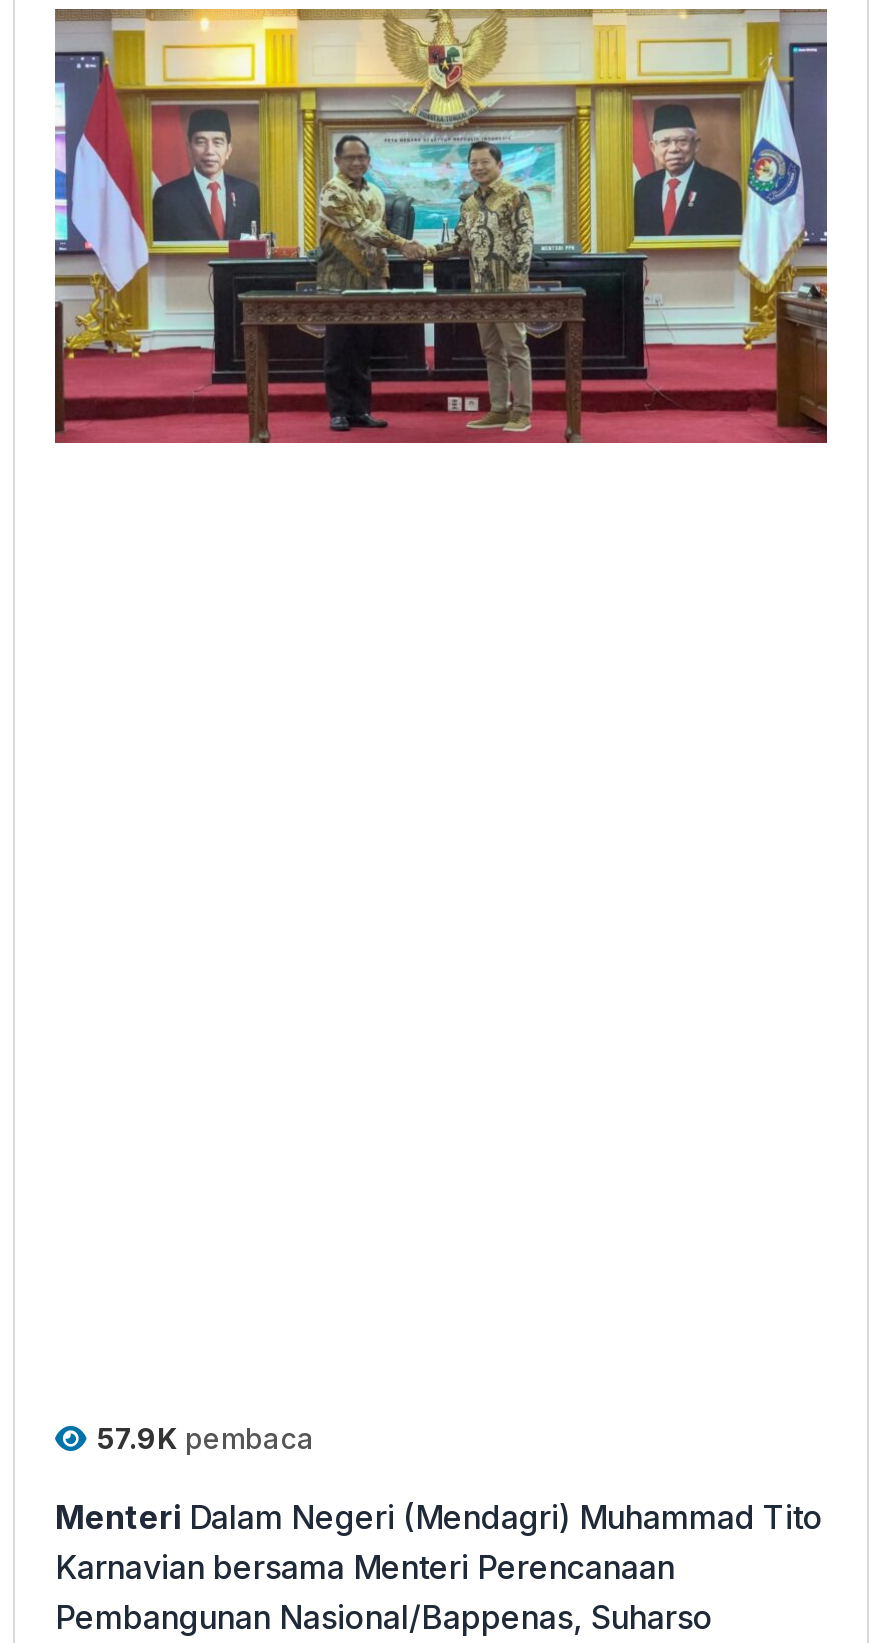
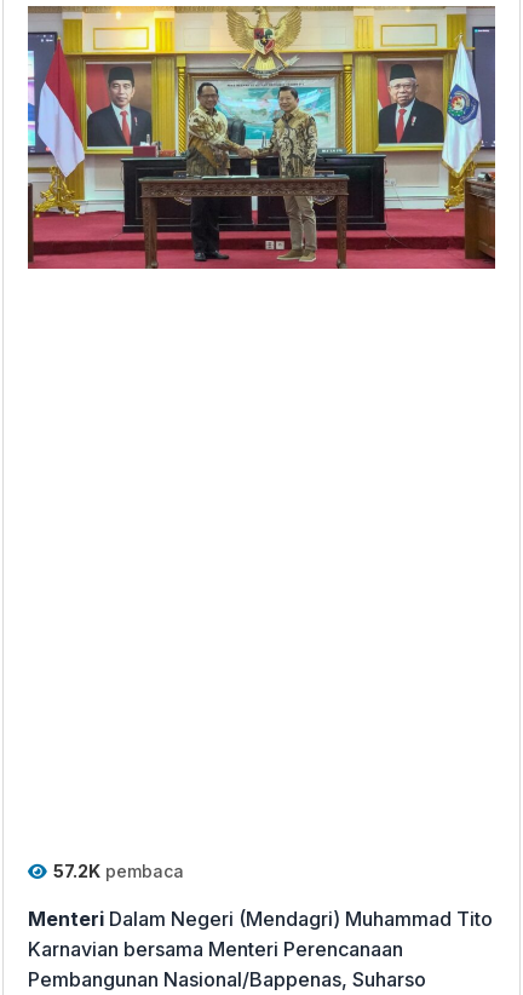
- 57.9K pembaca
+ 57.2K pembaca
